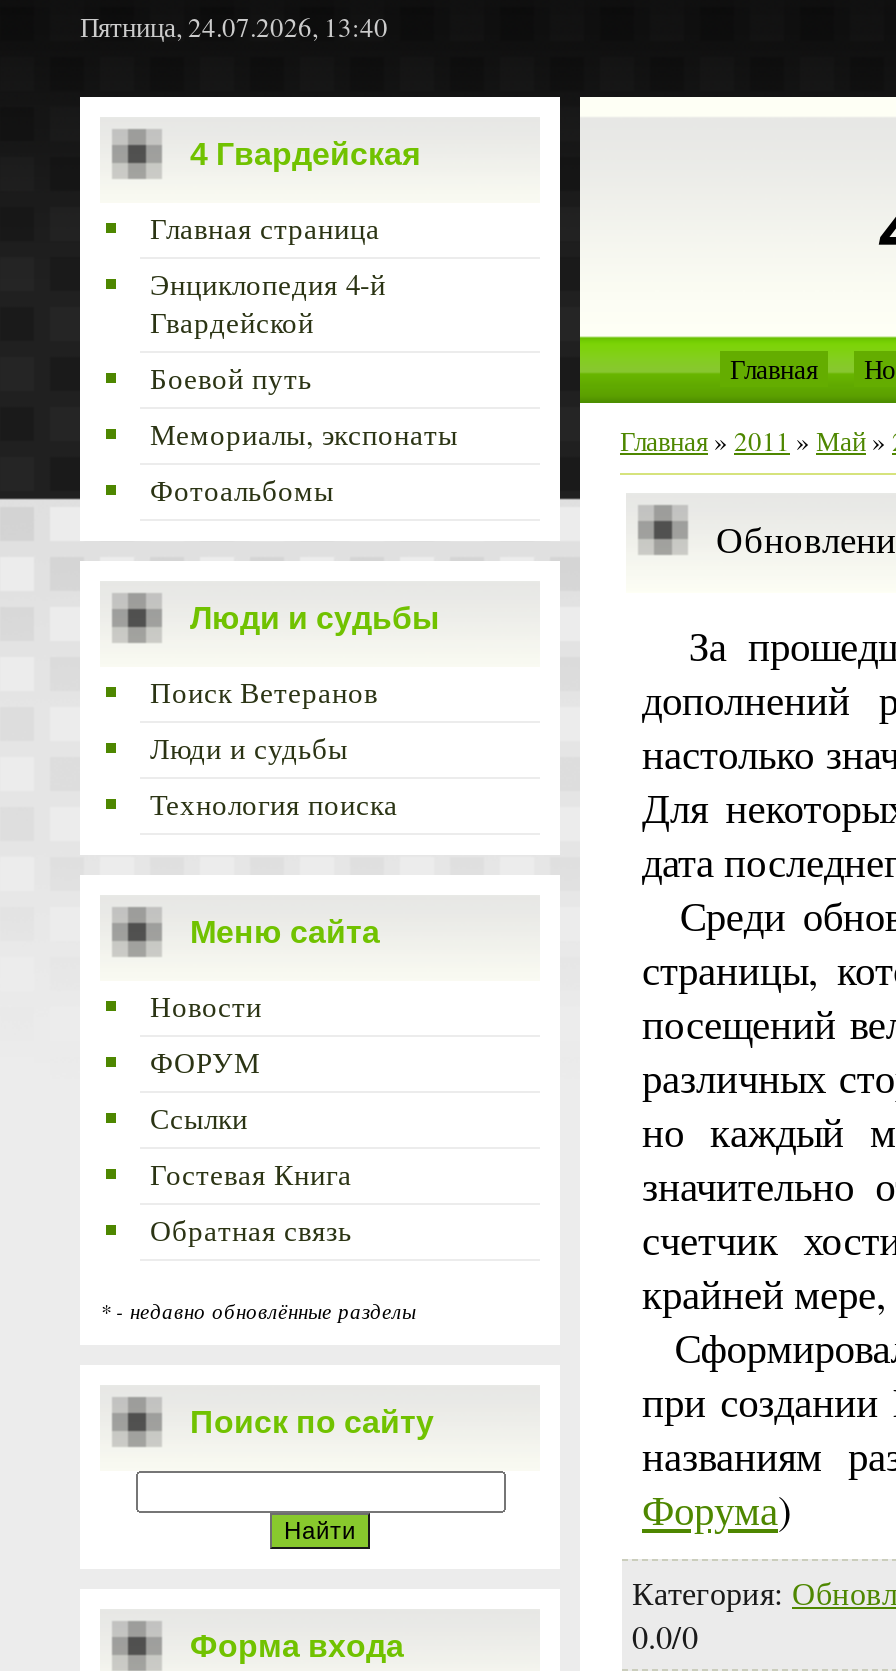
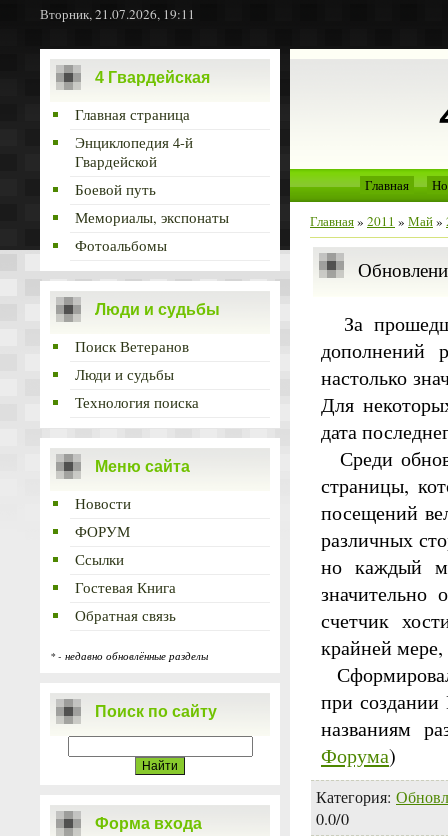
- Пятница, 24.07.2026, 13:40
+ Вторник, 21.07.2026, 19:11
